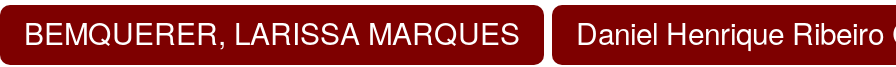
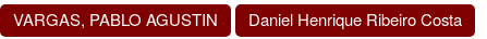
- BEMQUERER, LARISSA MARQUES
+ VARGAS, PABLO AGUSTIN
